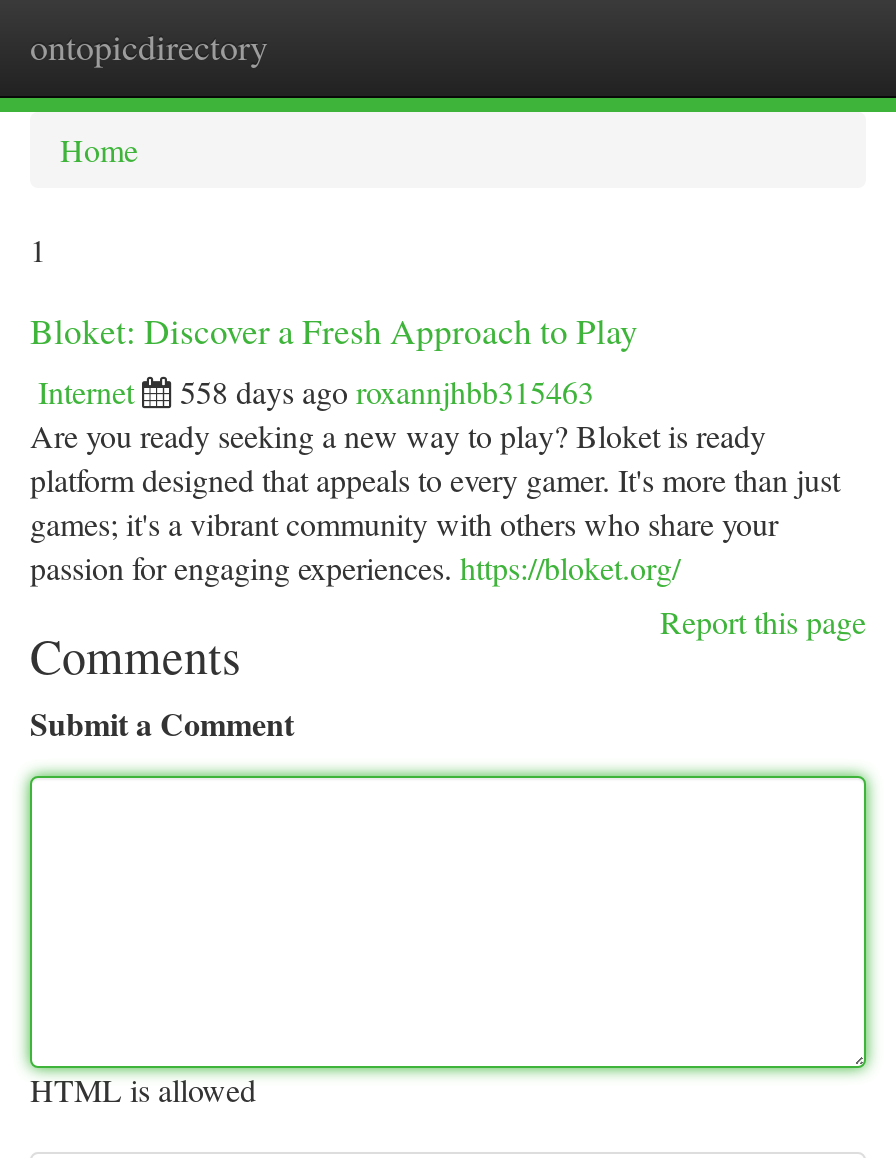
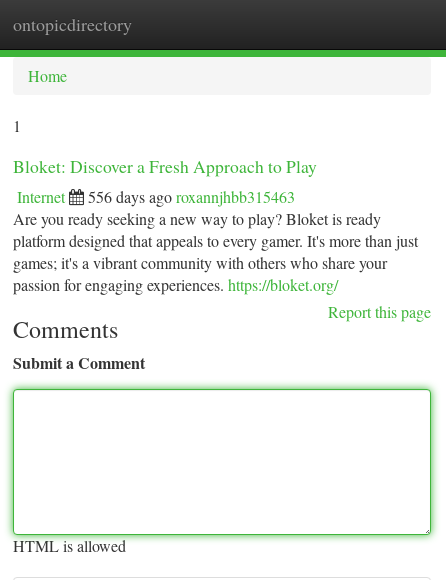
- 558 days ago roxannjhbb315463
+ 556 days ago roxannjhbb315463
